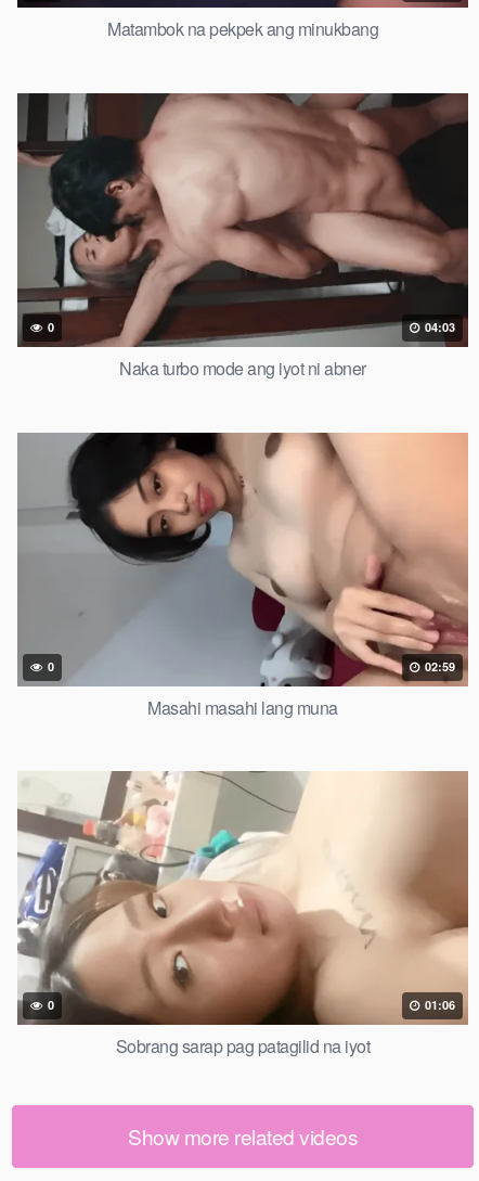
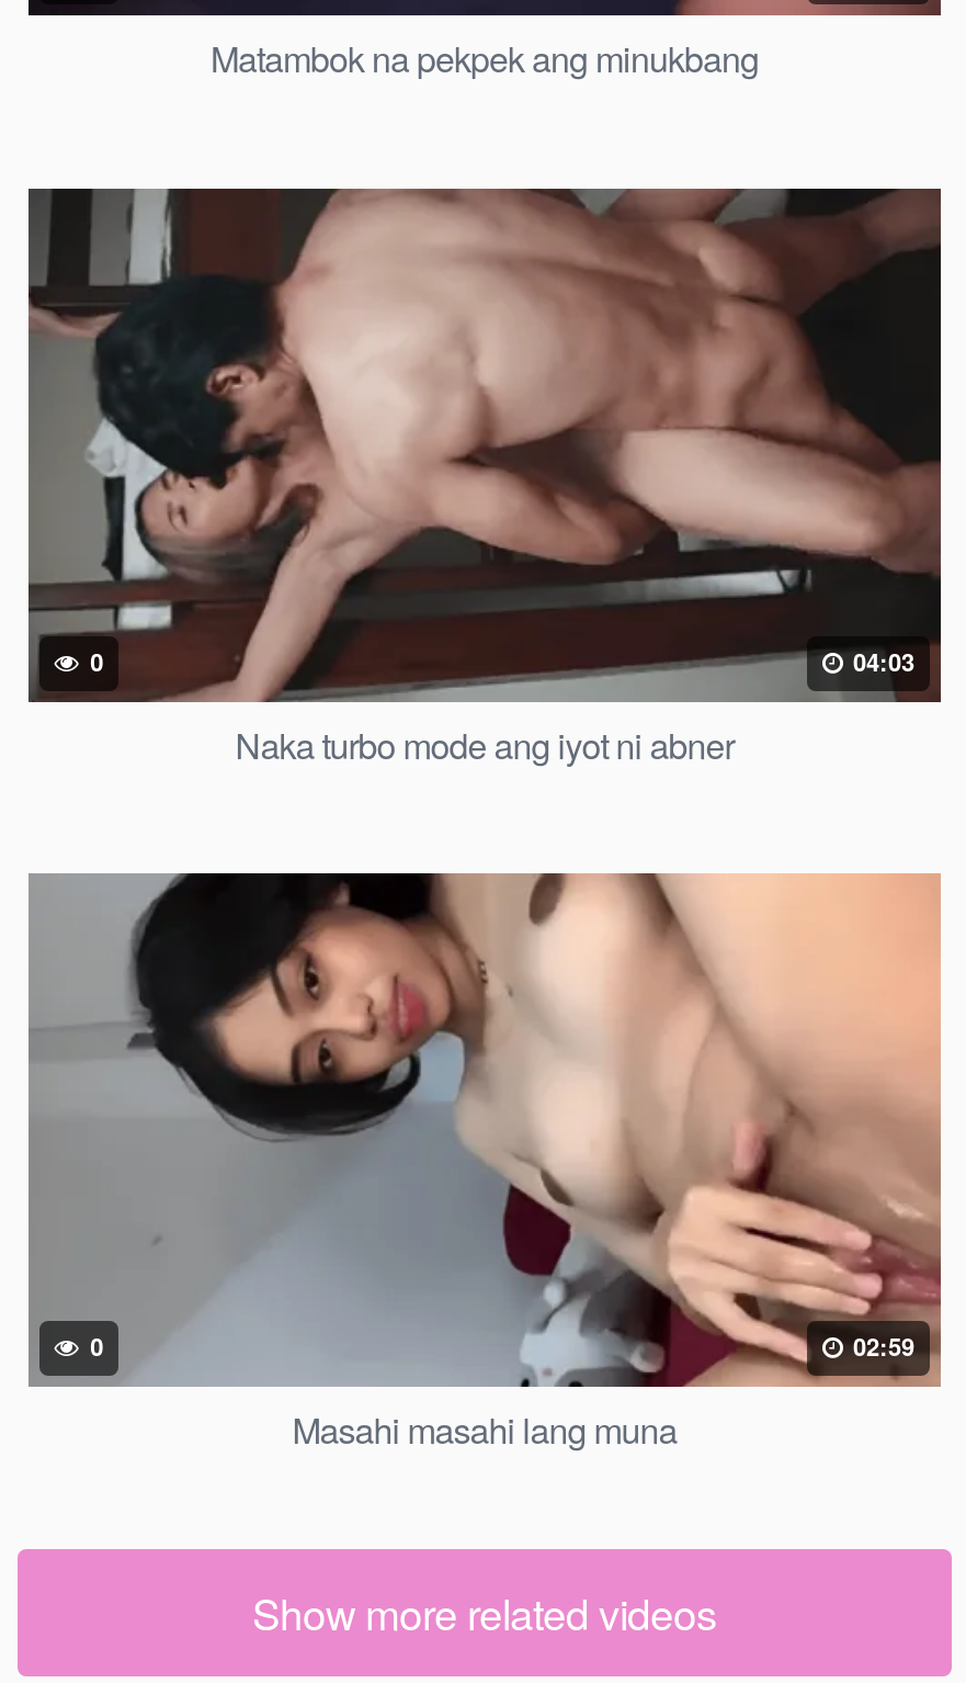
- [image]
- 0
- 01:06
- Sobrang sarap pag patagilid na iyot
